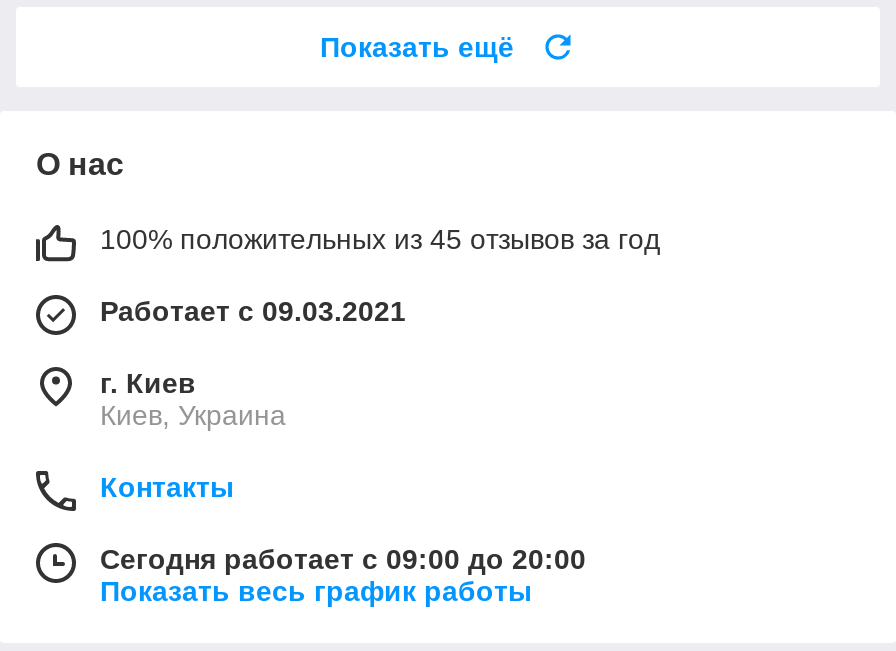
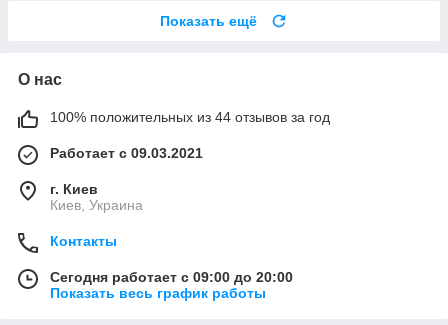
- 100% положительных из 45 отзывов за год
+ 100% положительных из 44 отзывов за год
